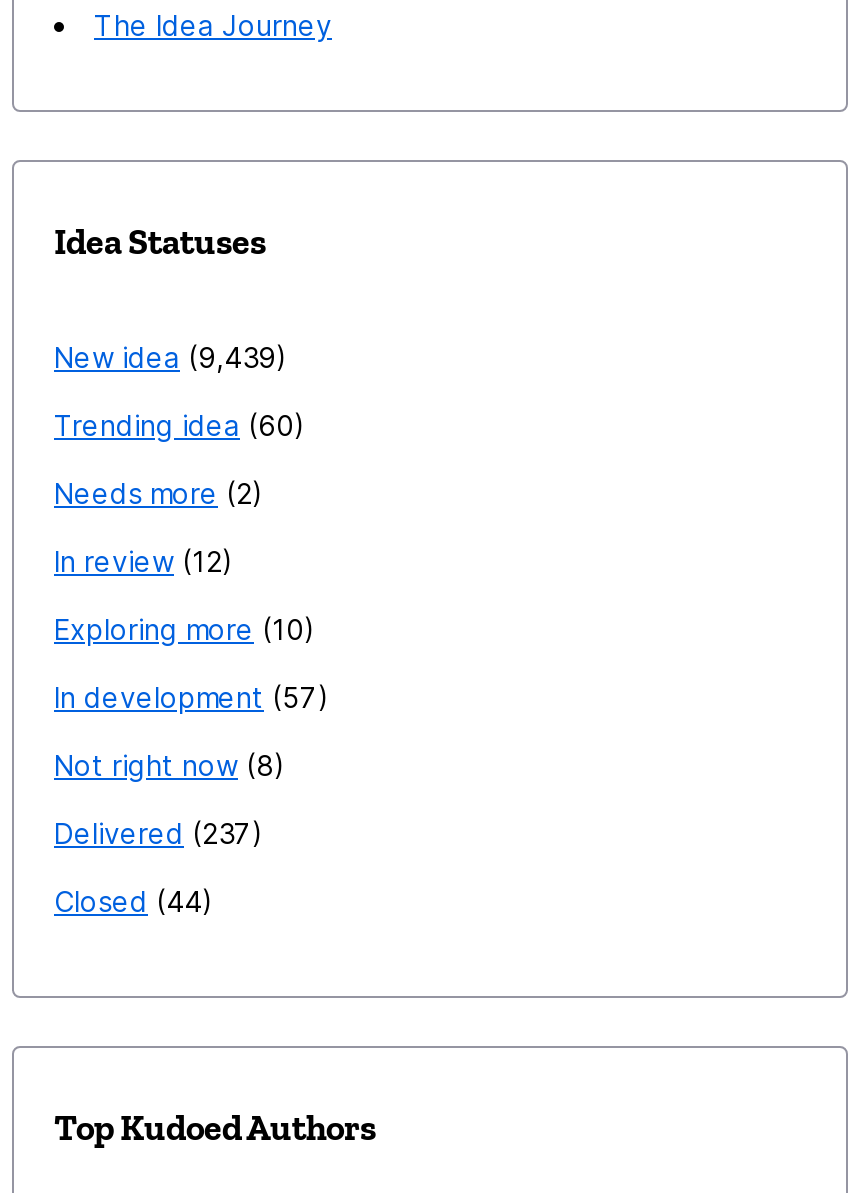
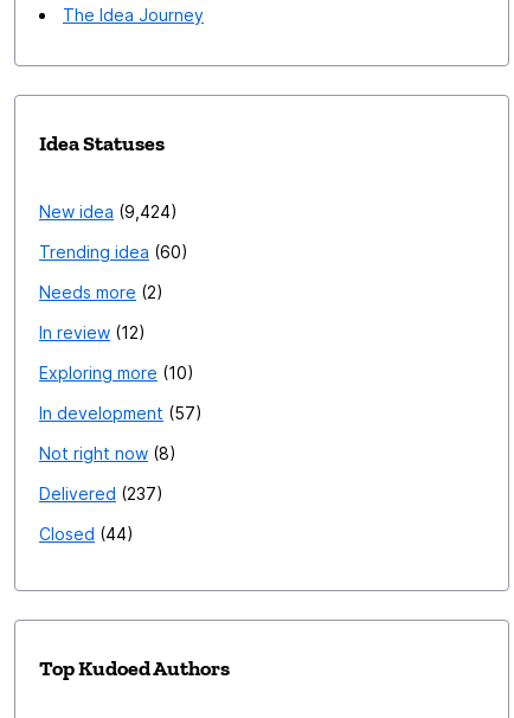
- New idea 9,439
+ New idea 9,424
